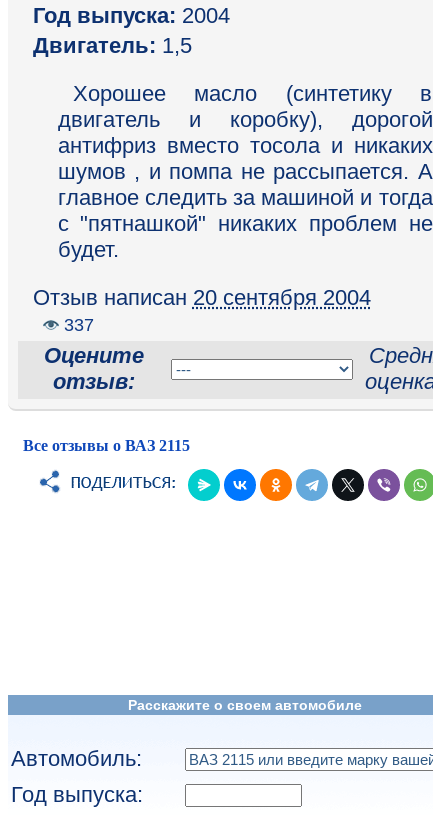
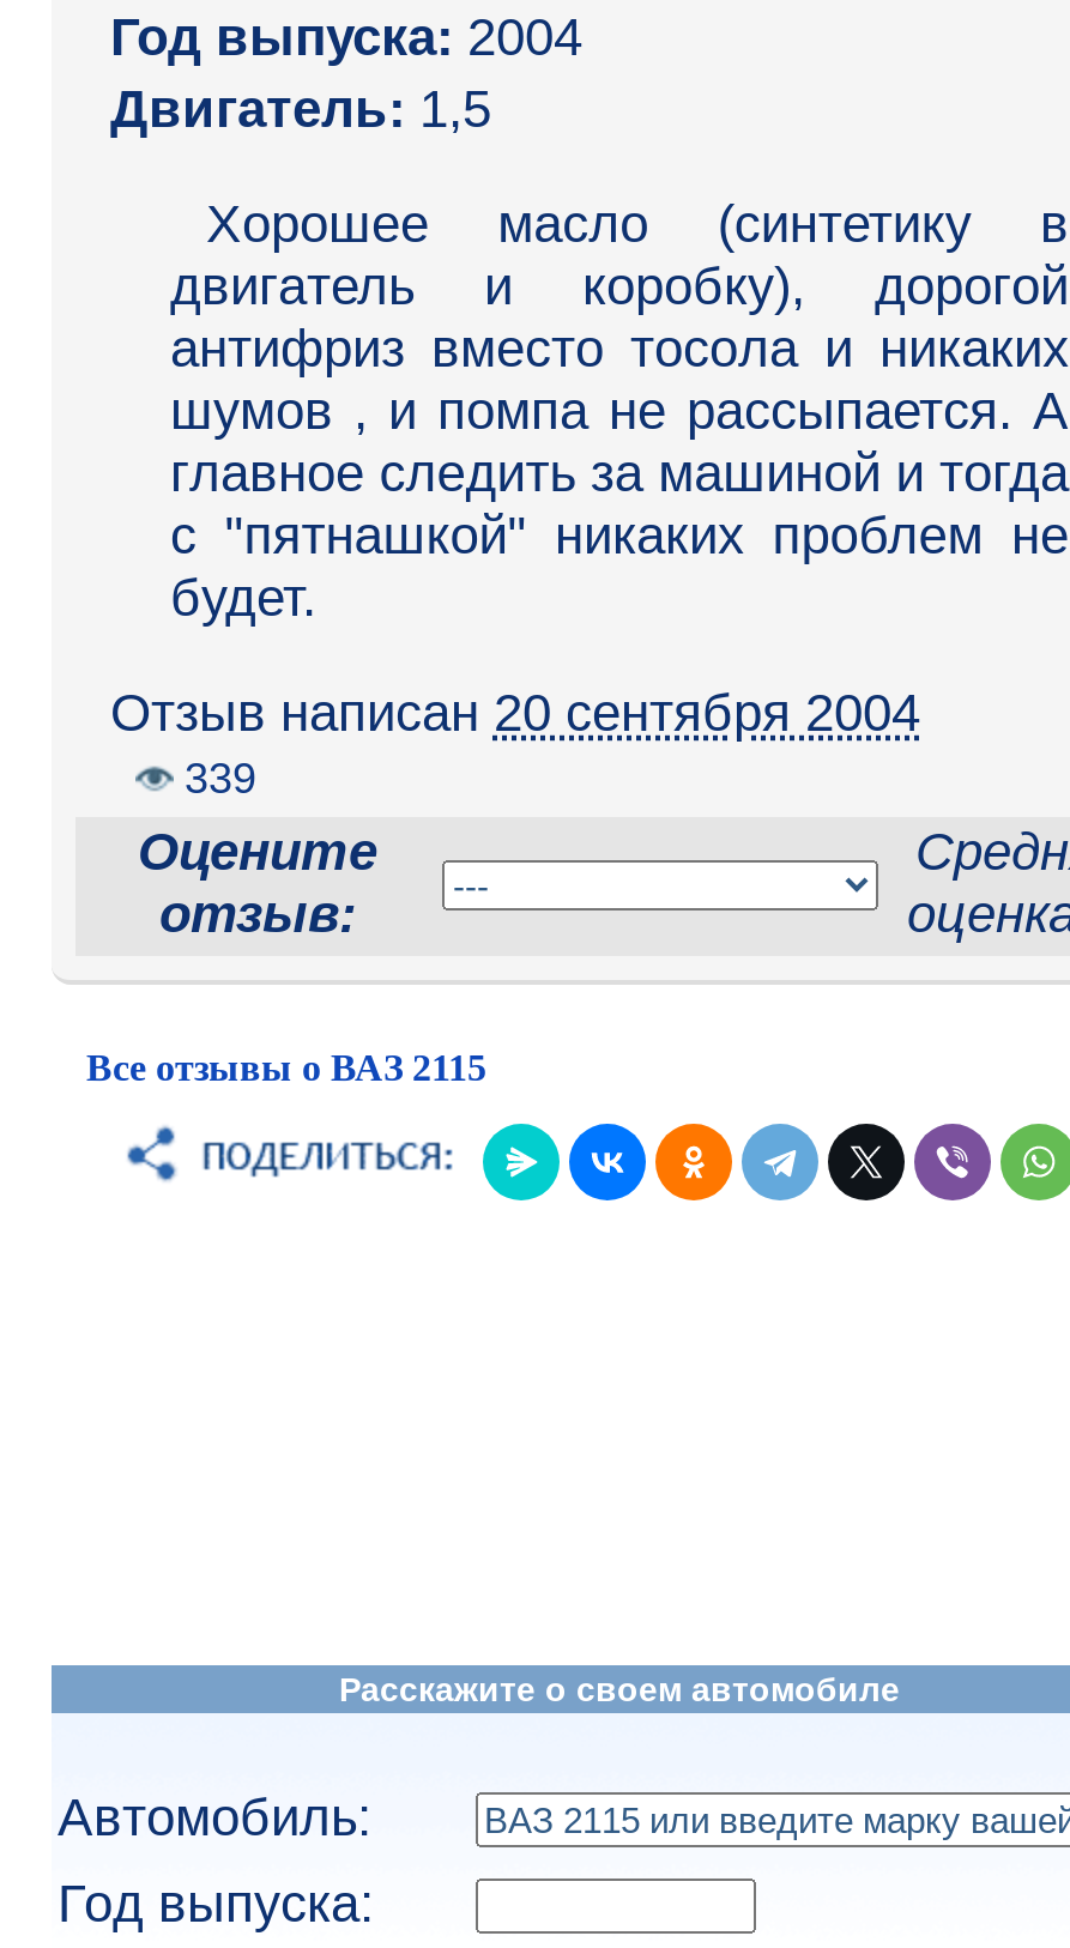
- 337
+ 339
